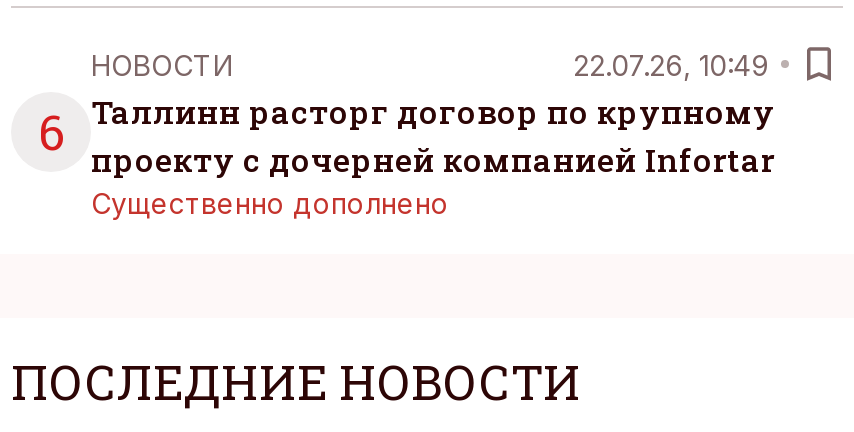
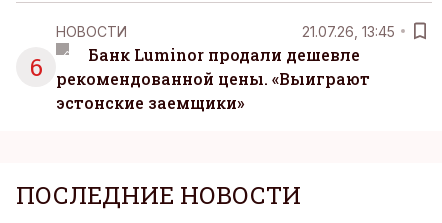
- 22.07.26, 10:49
- Таллинн расторг договор по крупному
- проекту с дочерней компанией Infortar
- Существенно дополнено
+ 21.07.26, 13:45
+ Банк Luminor продали дешевле
+ рекомендованной цены. «Выиграют
+ эстонские заемщики»
